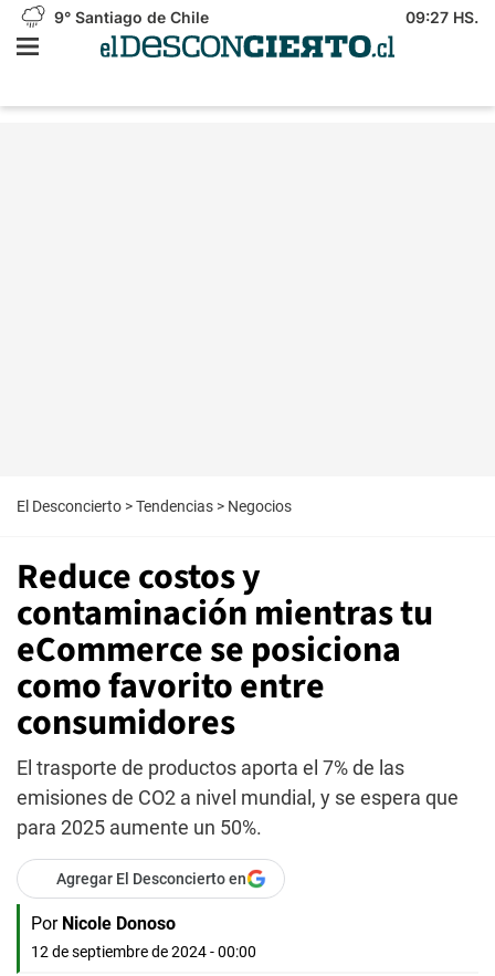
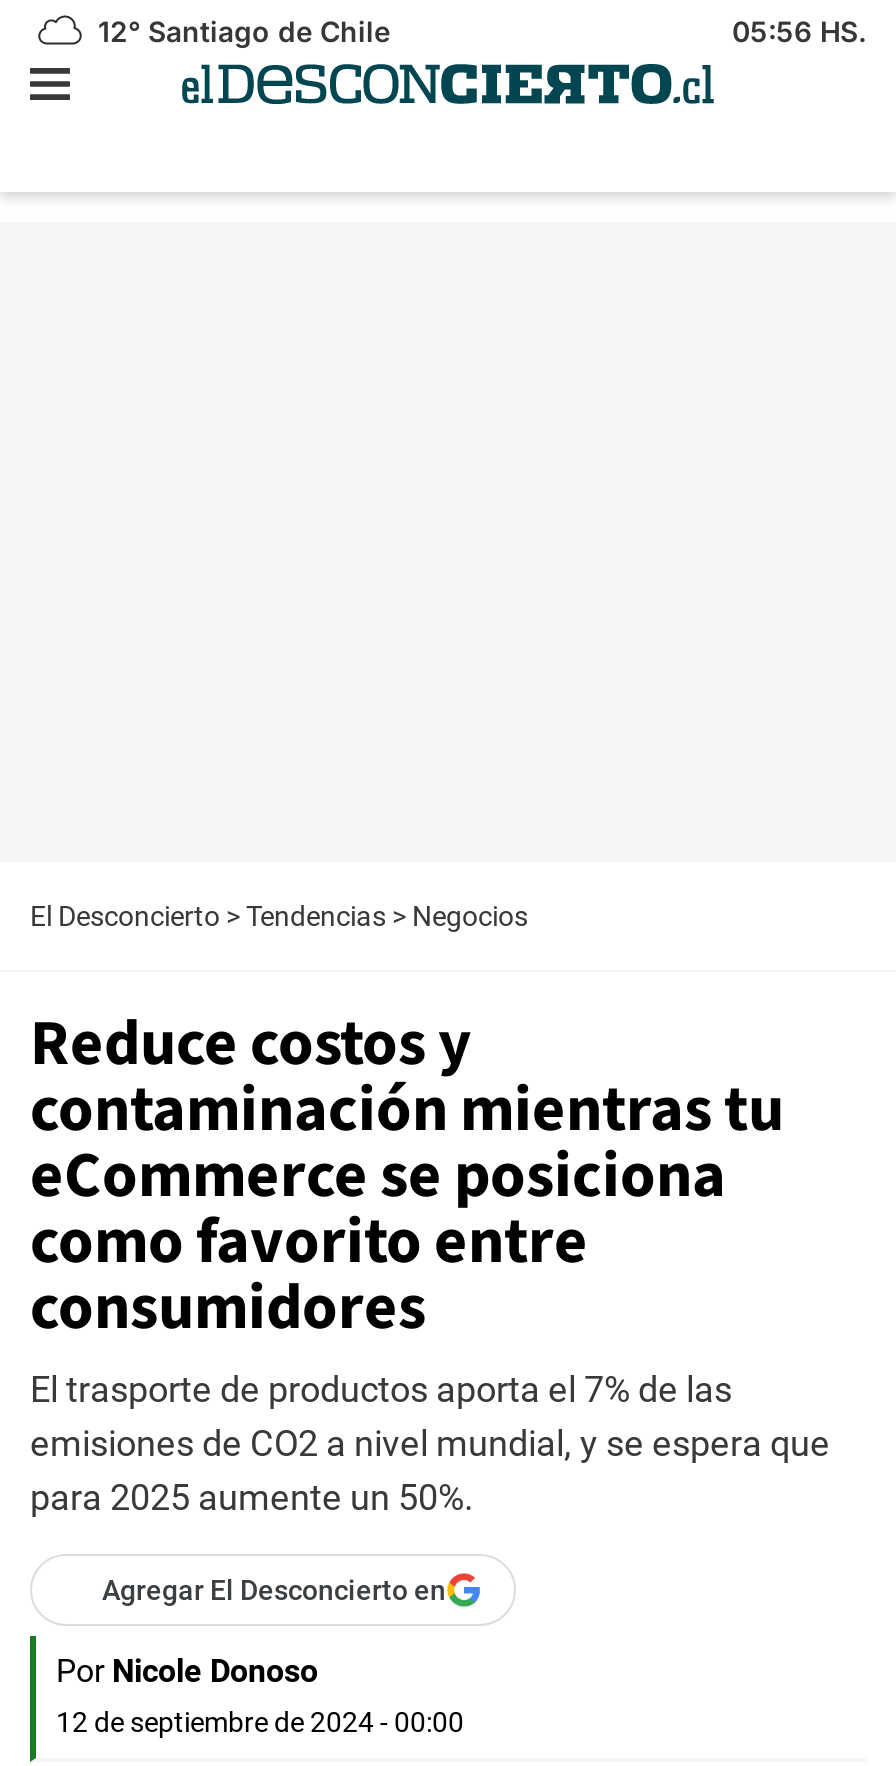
- 9° Santiago de Chile
+ 12° Santiago de Chile

- 09:27 HS.
+ 05:56 HS.
